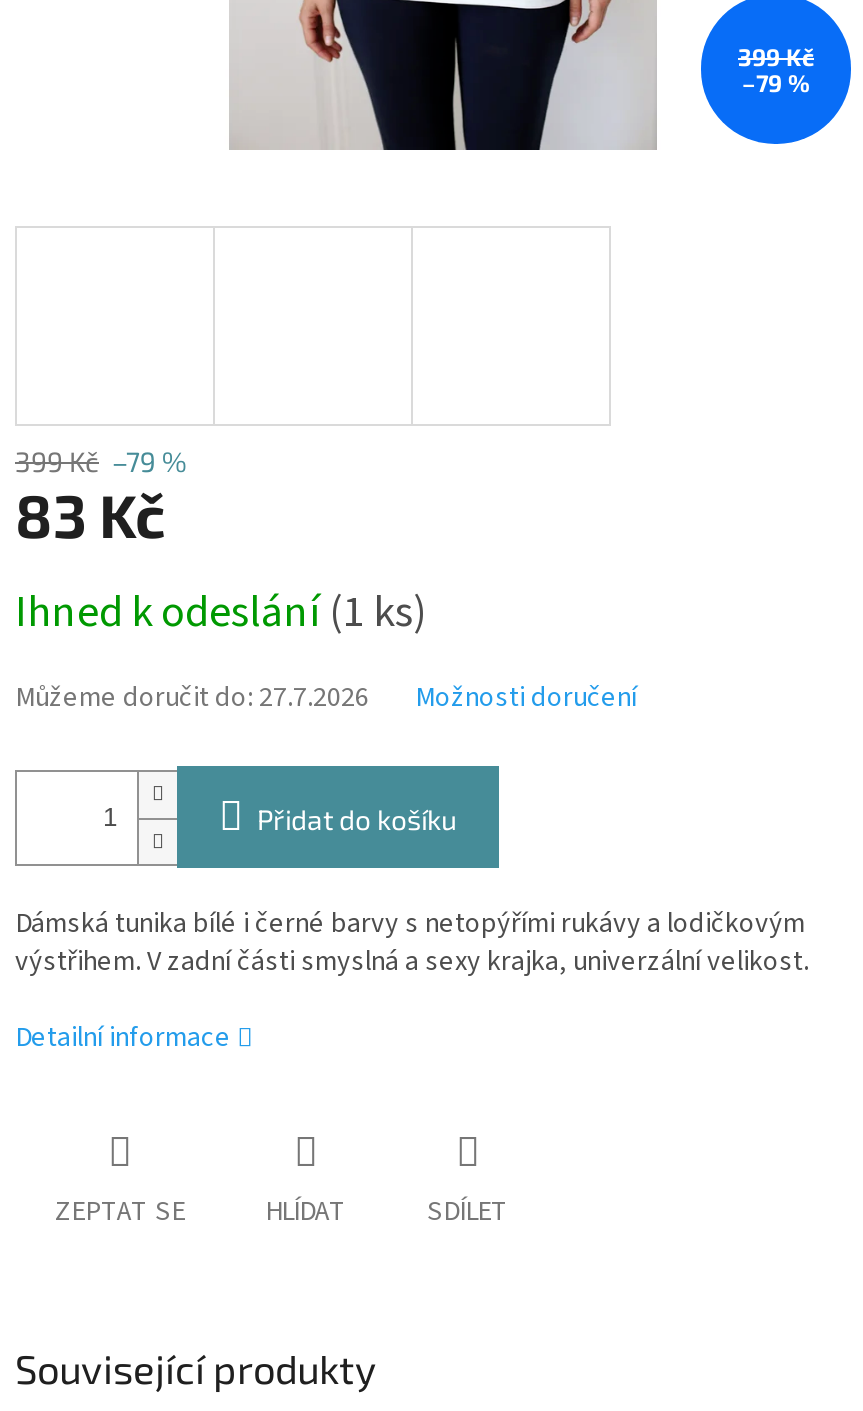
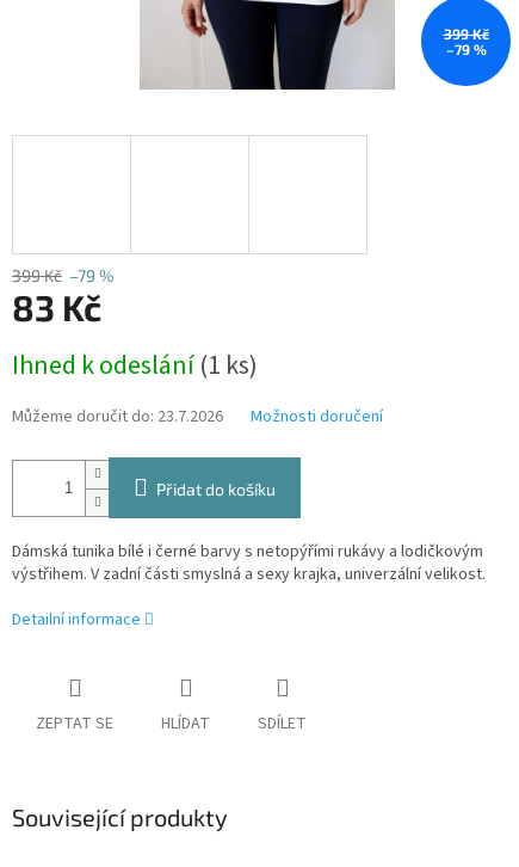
- Můžeme doručit do: 27.7.2026
+ Můžeme doručit do: 23.7.2026
